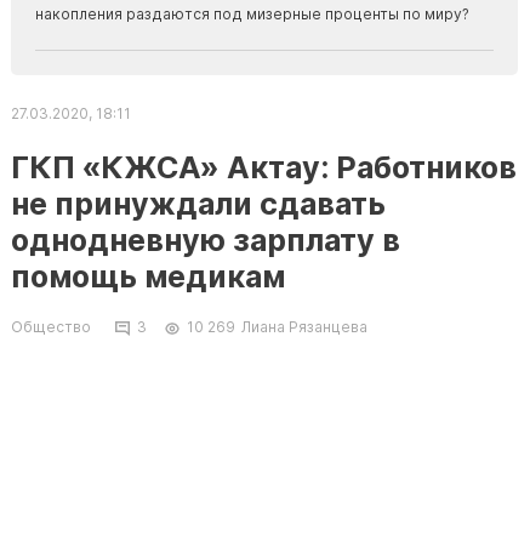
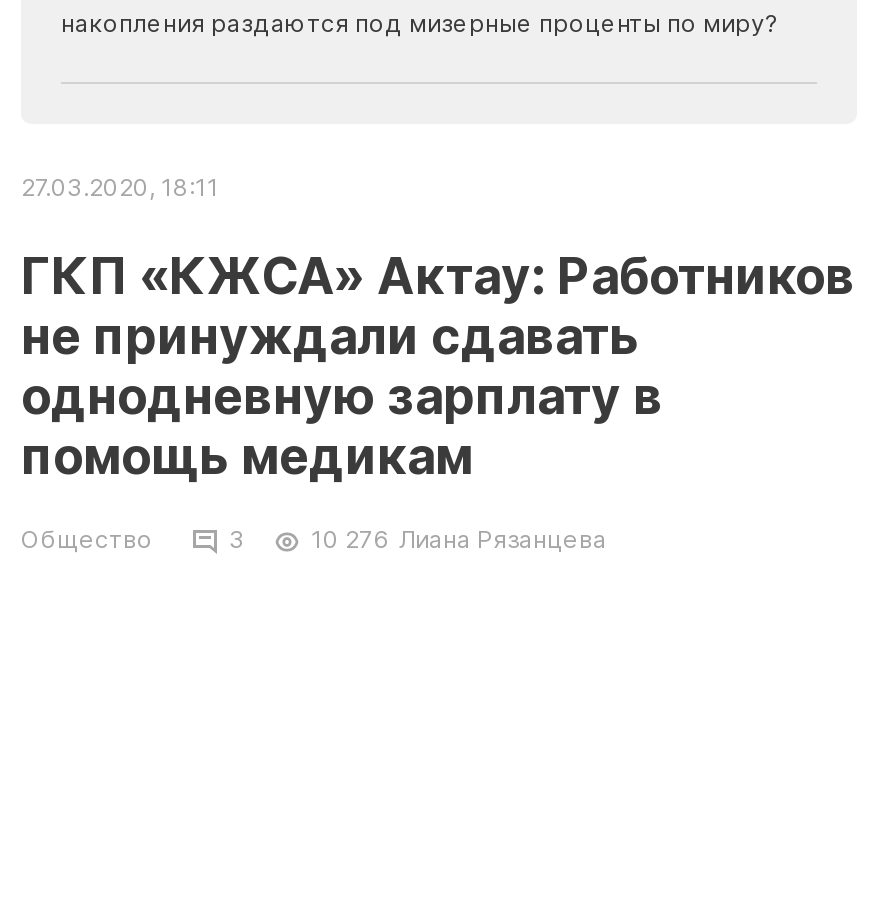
- 10 269 Лиана Рязанцева
+ 10 276 Лиана Рязанцева
